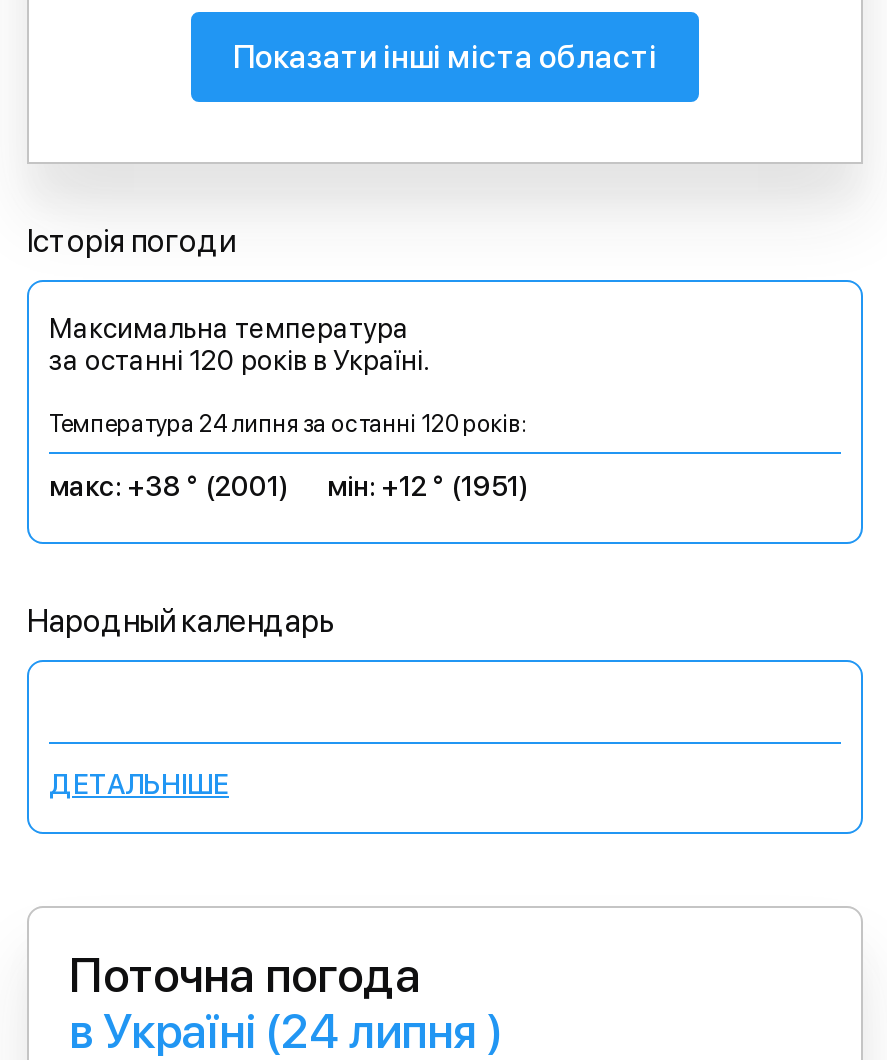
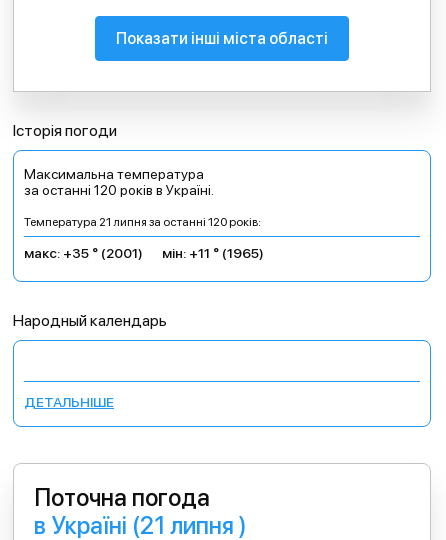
- Температура 24 липня за останні 120 років:
+ Температура 21 липня за останні 120 років:

- макс: +38 ° (2001)
+ макс: +35 ° (2001)

- мін: +12 ° (1951)
+ мін: +11 ° (1965)

- в Україні (24 липня )
+ в Україні (21 липня )
